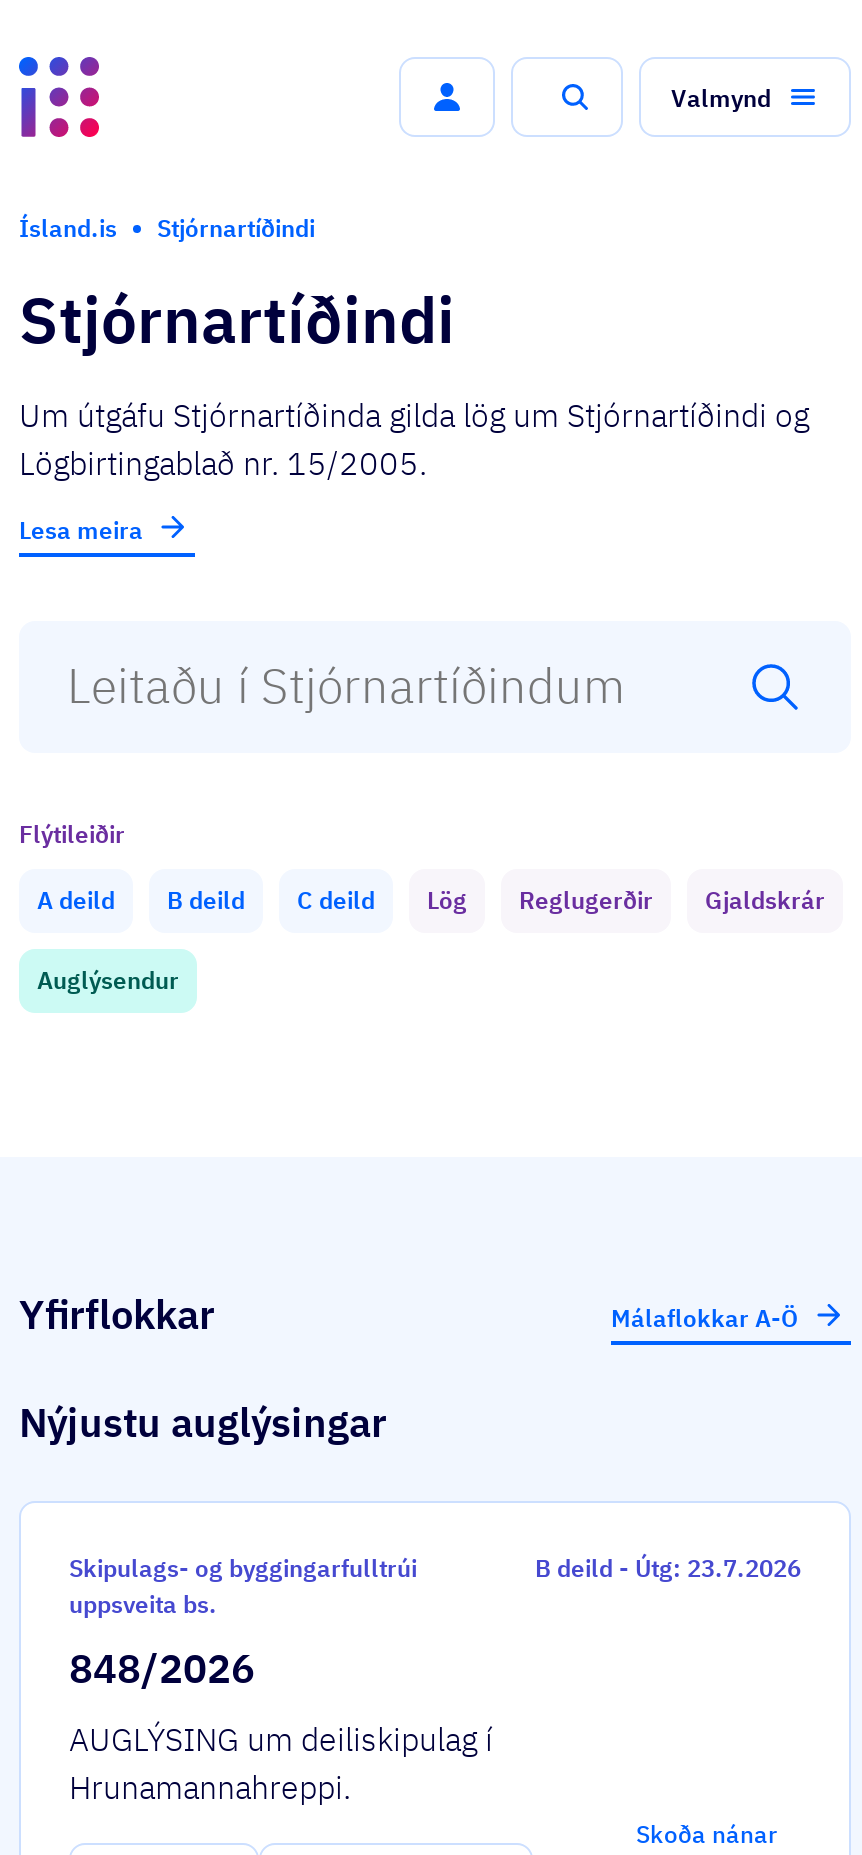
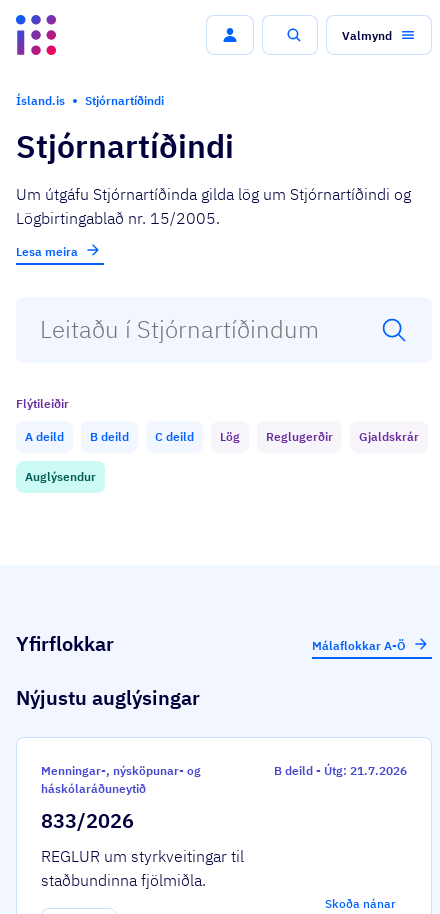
- Skipulags- og byggingarfulltrúi
- uppsveita bs.
+ Menningar-, nýsköpunar- og
+ háskólaráðuneytið

- B deild - Útg: 23.7.2026
+ B deild - Útg: 21.7.2026

- 848/2026
- AUGLÝSING um deiliskipulag í
- Hrunamannahreppi.
+ 833/2026
+ REGLUR um styrkveitingar til
+ staðbundinna fjölmiðla.
